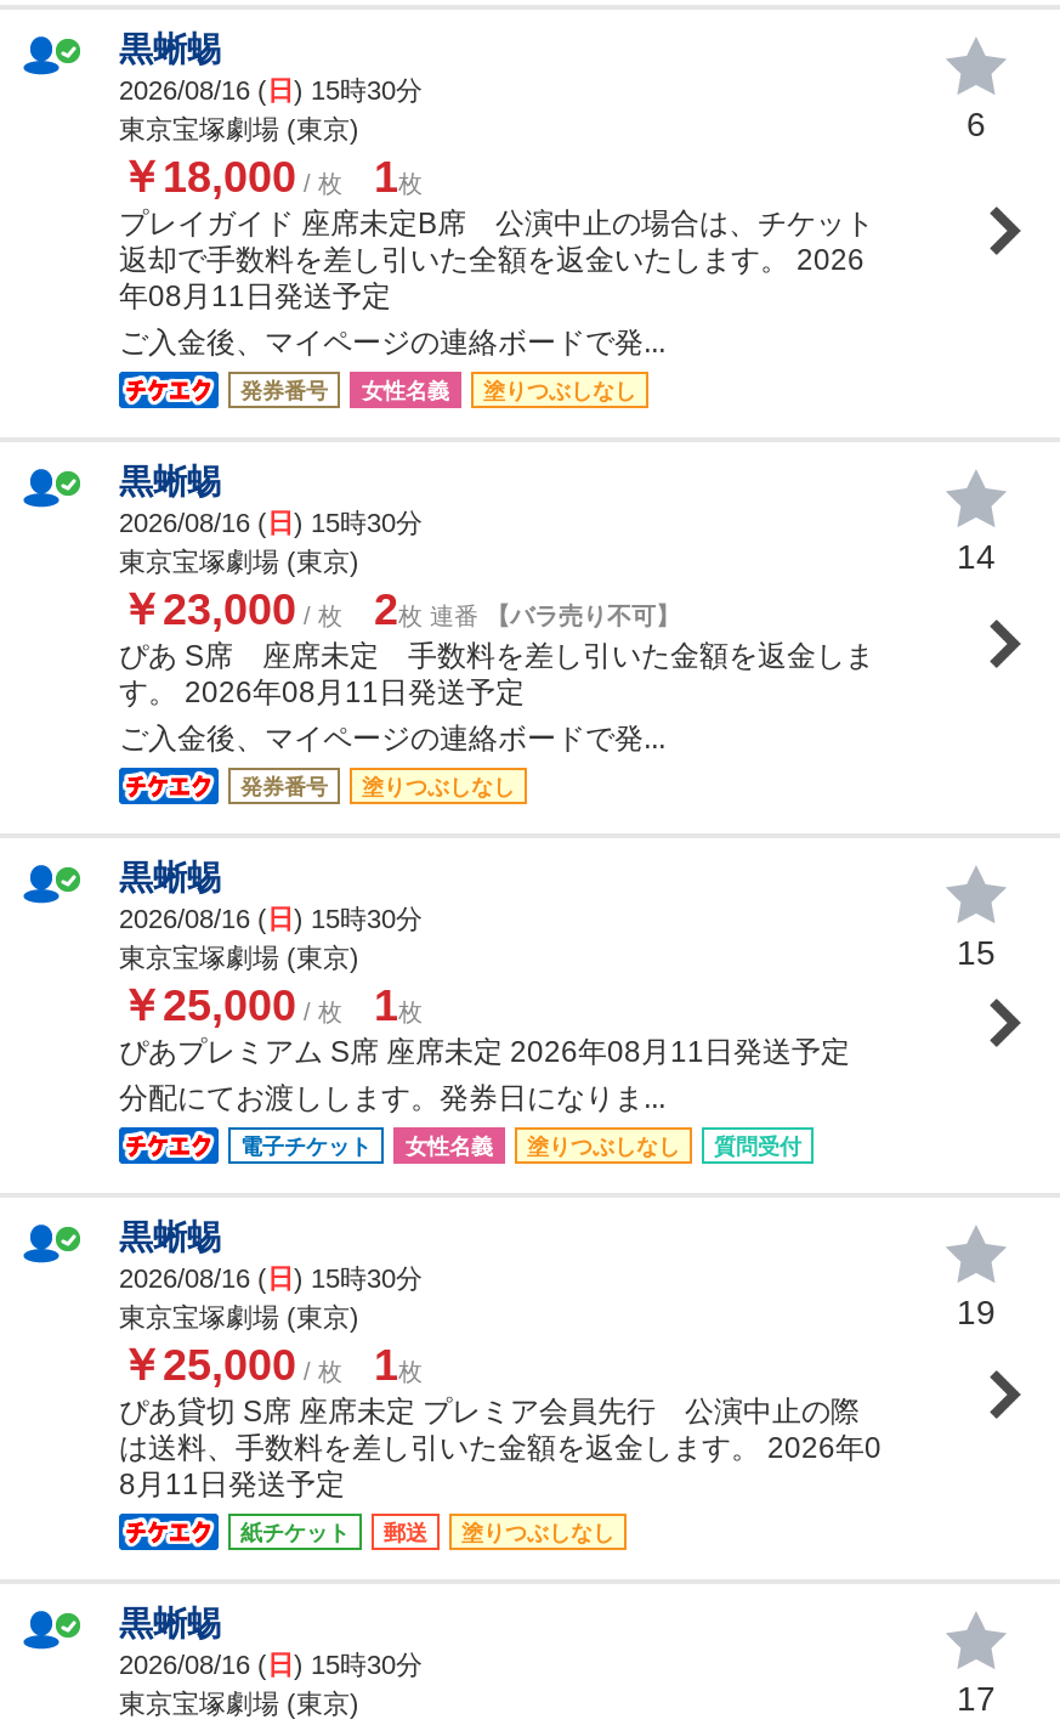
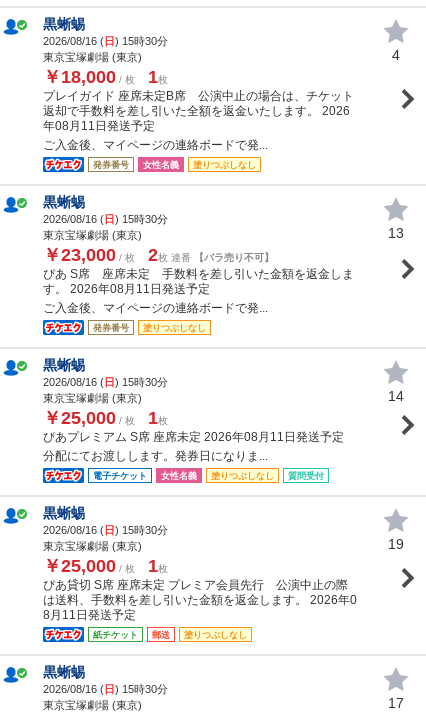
- 6
+ 4

- 14
+ 13

- 15
+ 14
